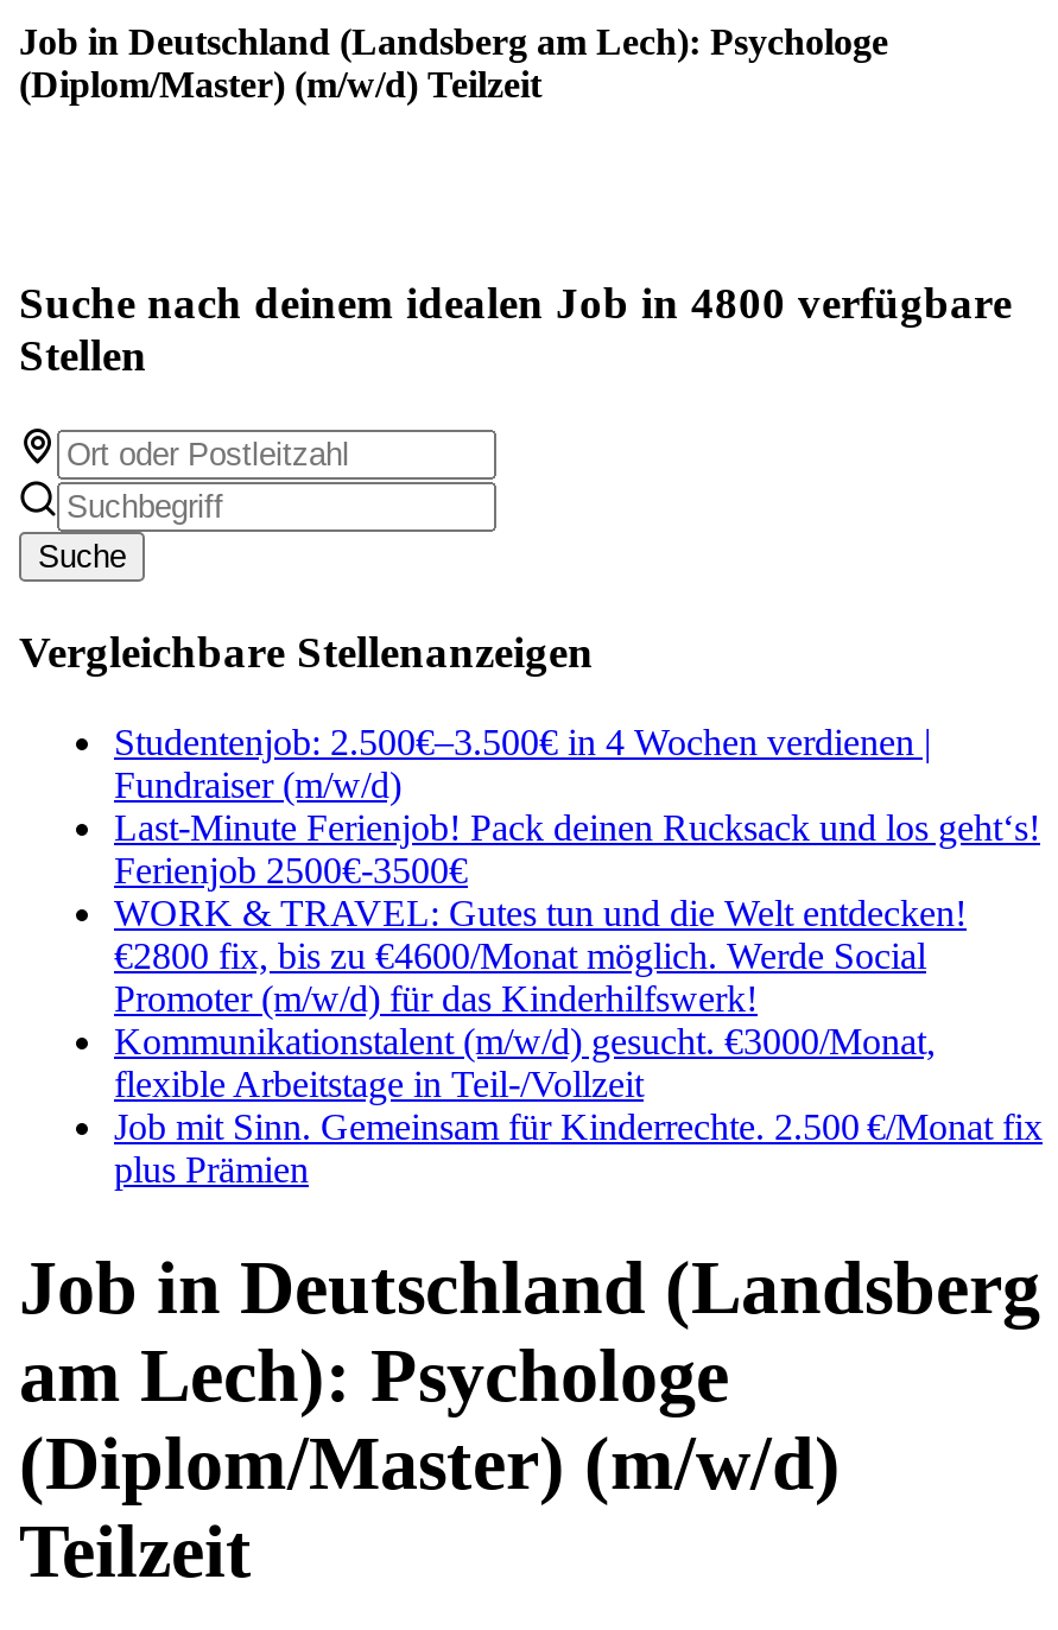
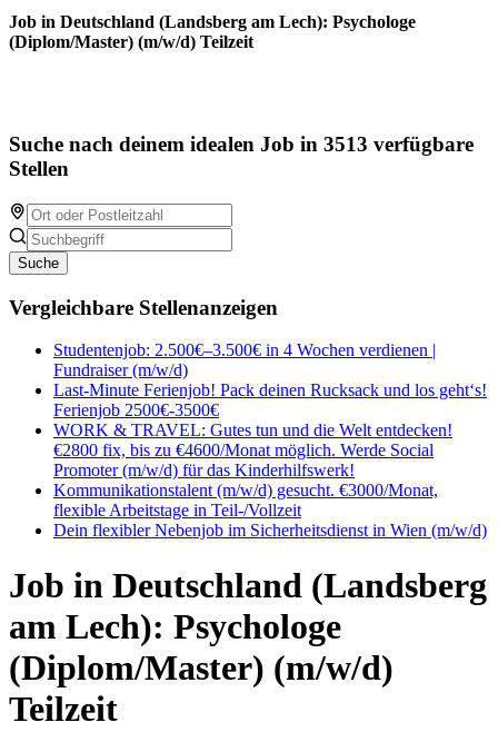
- Suche nach deinem idealen Job in 4800 verfügbare
+ Suche nach deinem idealen Job in 3513 verfügbare

- Job mit Sinn. Gemeinsam für Kinderrechte. 2.500 €/Monat fix
- plus Prämien
+ Dein flexibler Nebenjob im Sicherheitsdienst in Wien (m/w/d)
